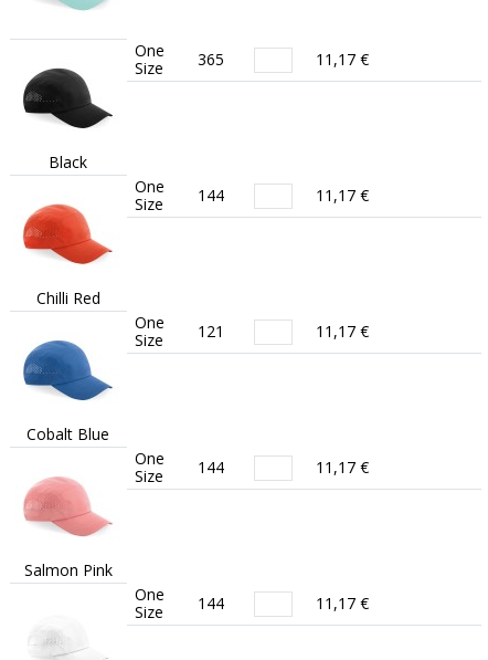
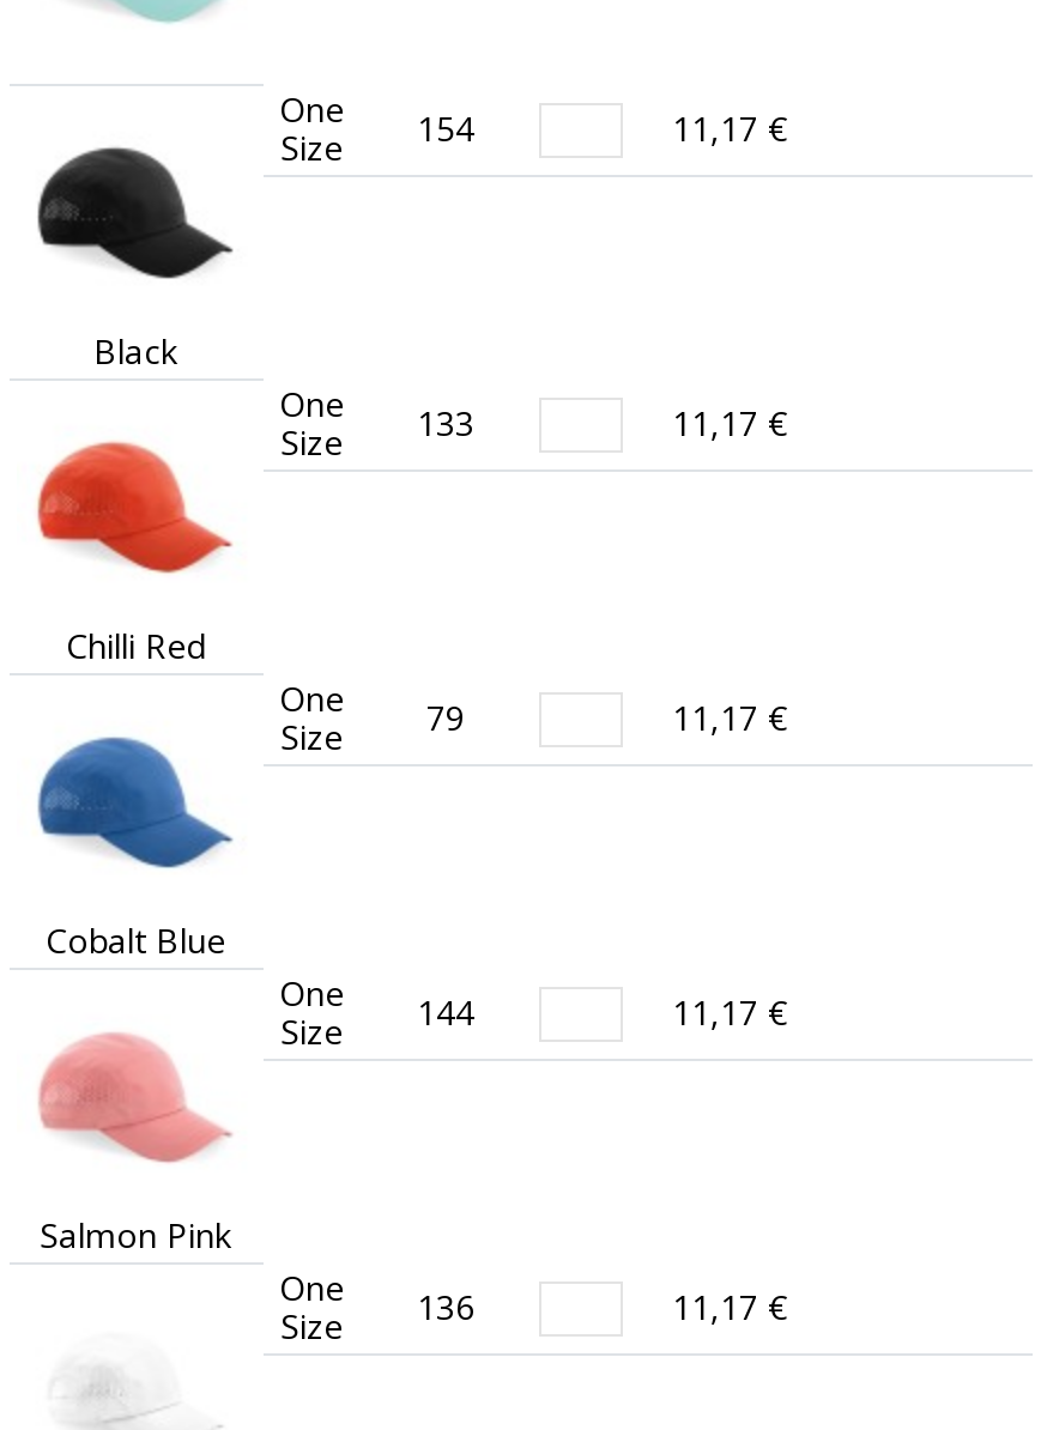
- One Size 365
+ One Size 154

- One Size 144
+ One Size 133

- One Size 121
+ One Size 79

- One Size 144
+ One Size 136
